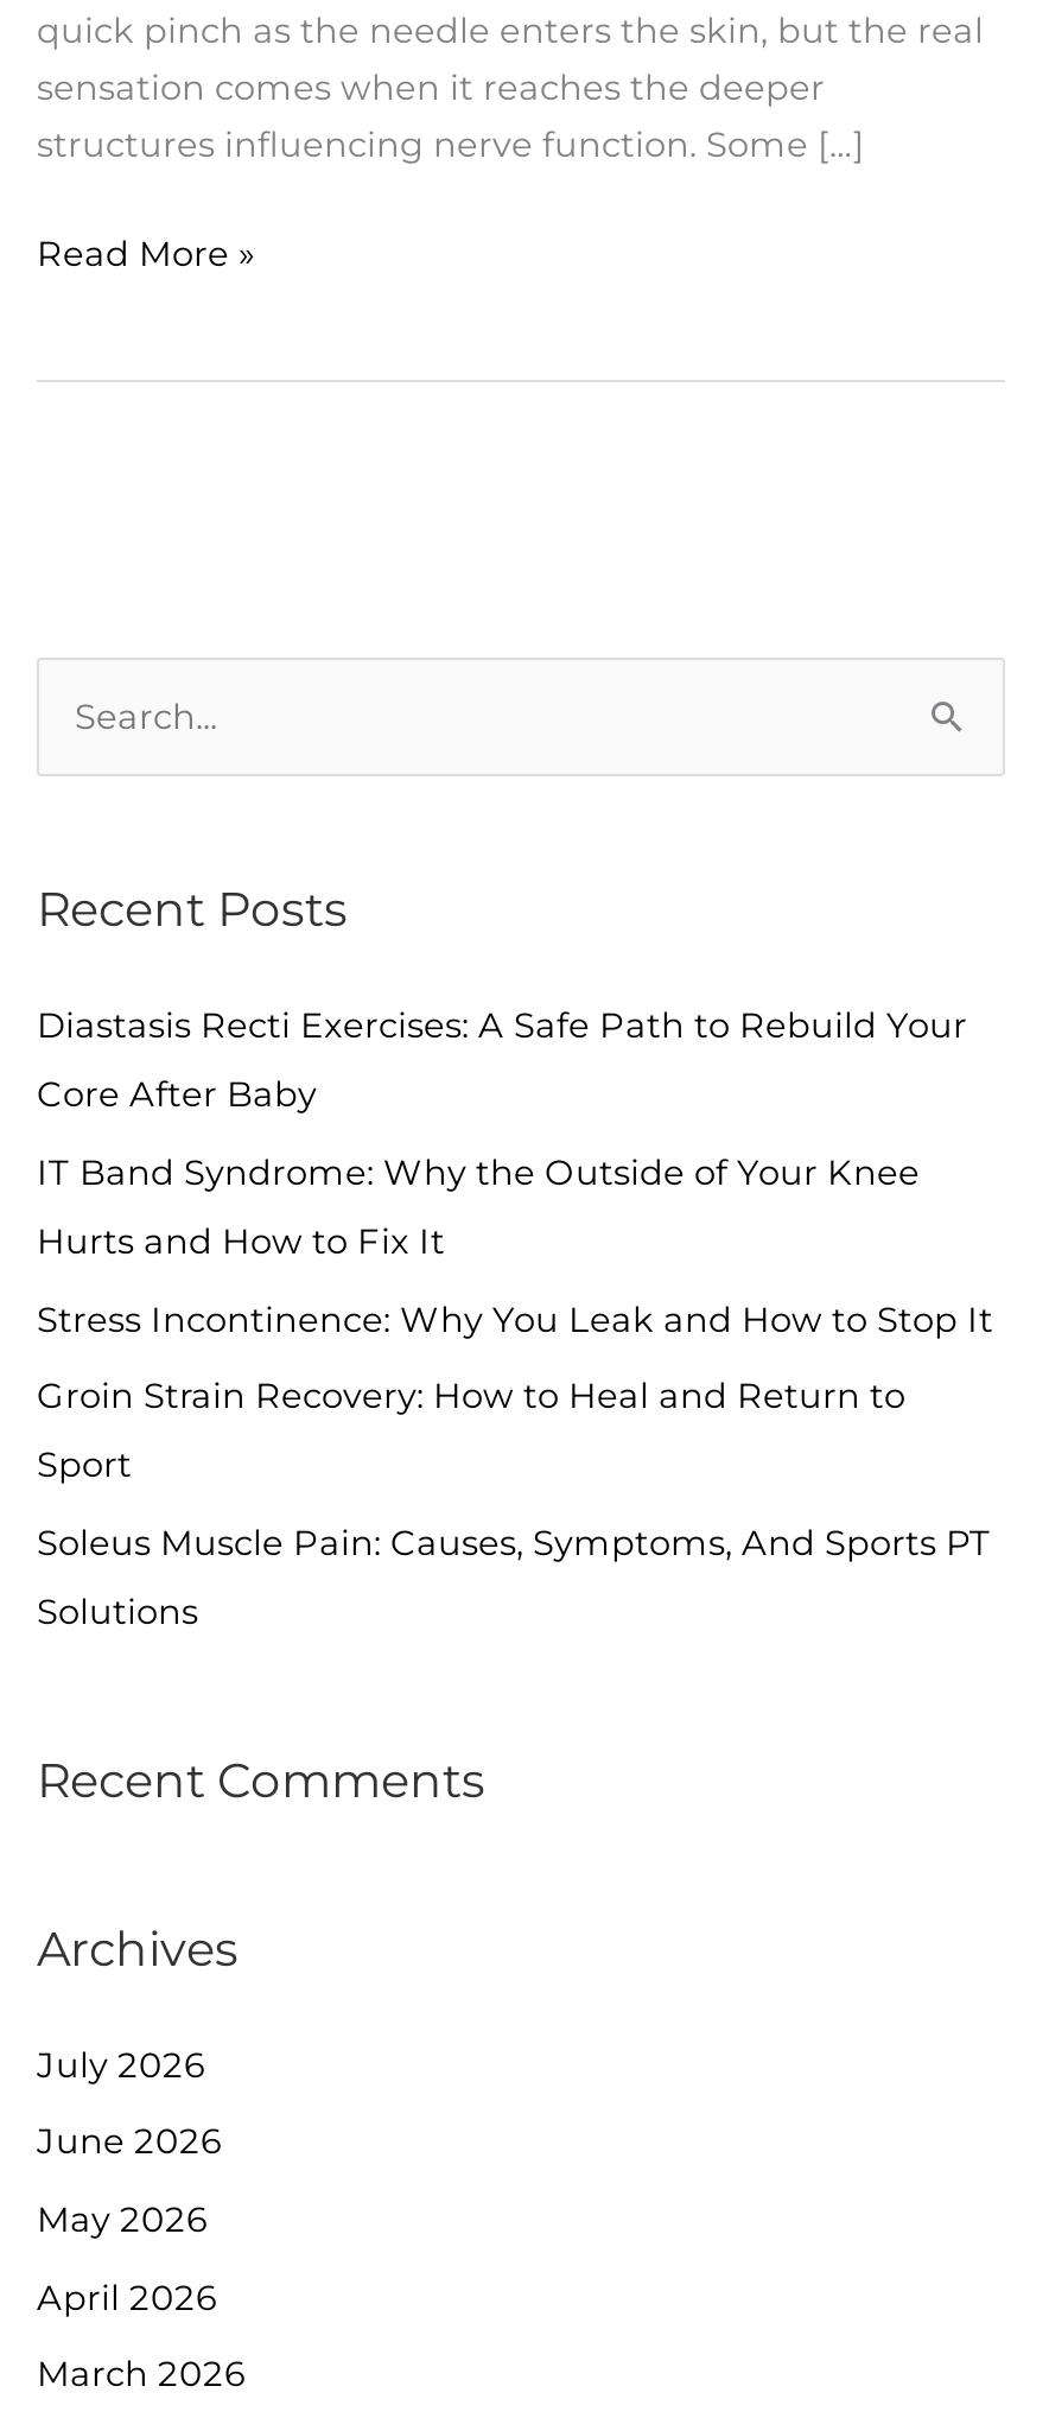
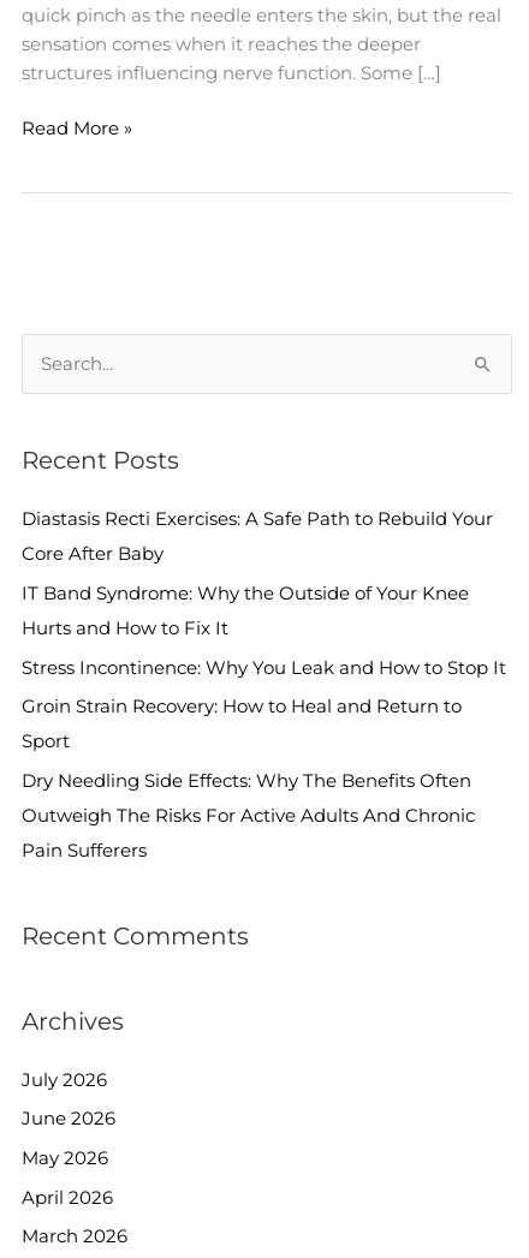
- Soleus Muscle Pain: Causes, Symptoms, And Sports PT
- Solutions
+ Dry Needling Side Effects: Why The Benefits Often
+ Outweigh The Risks For Active Adults And Chronic
+ Pain Sufferers
